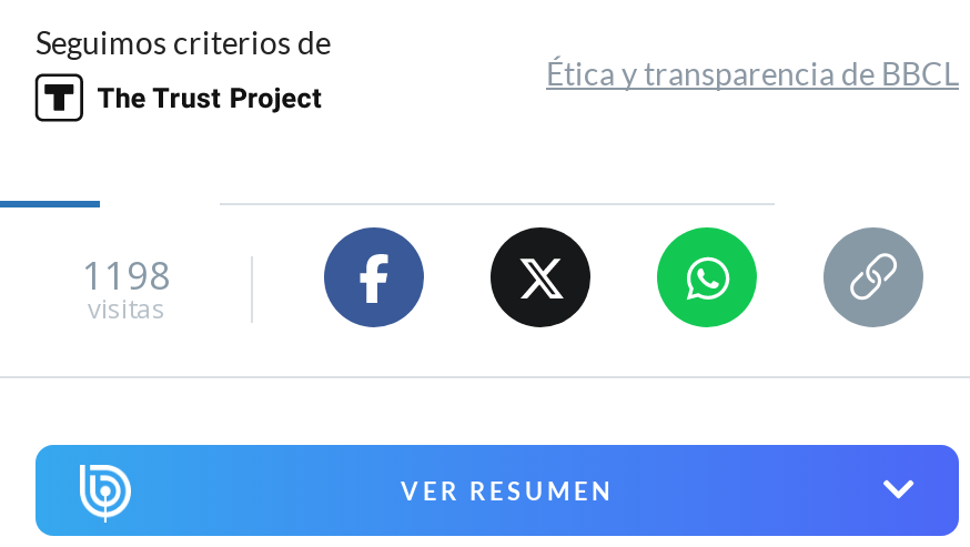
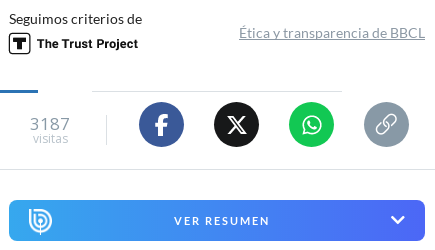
- 1198
+ 3187
